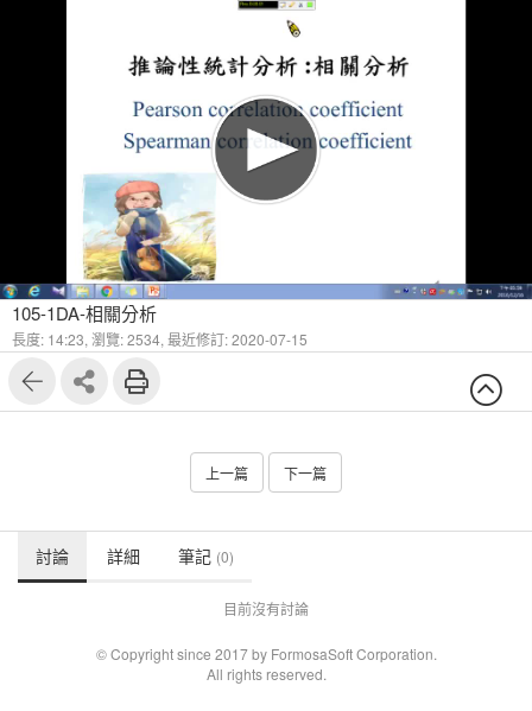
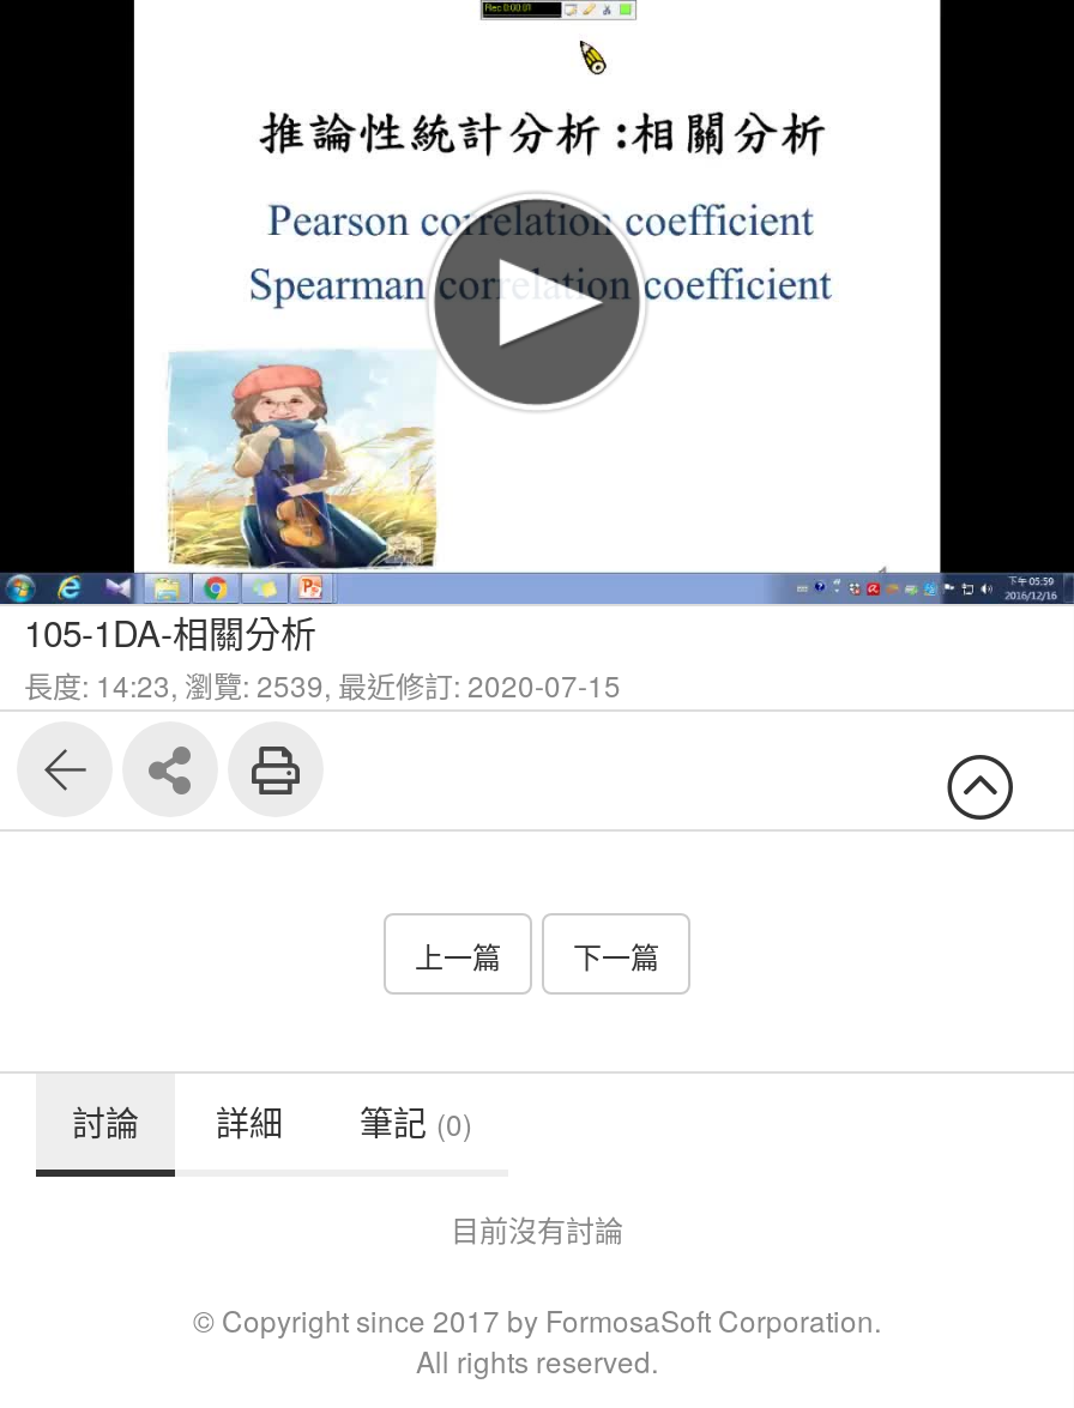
- 長度: 14:23,瀏覽: 2534,最近修訂: 2020-07-15
+ 長度: 14:23,瀏覽: 2539,最近修訂: 2020-07-15
